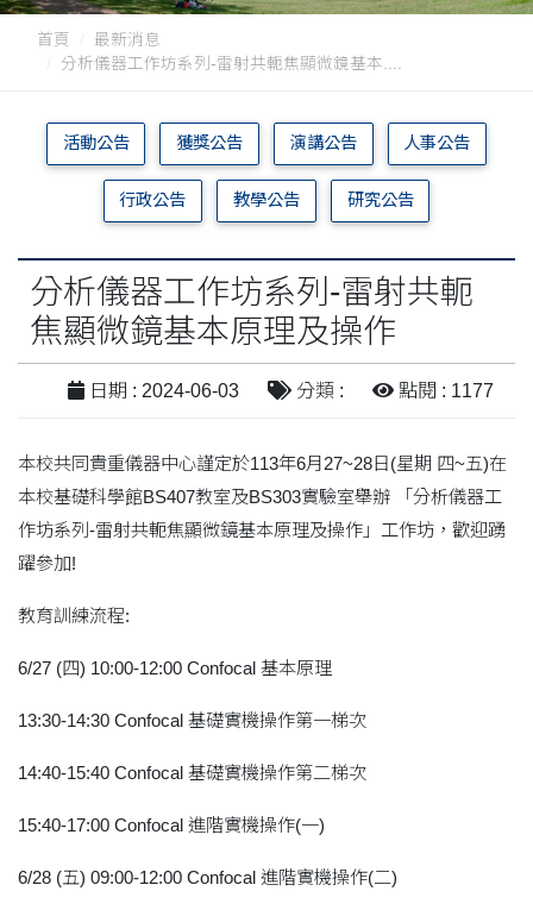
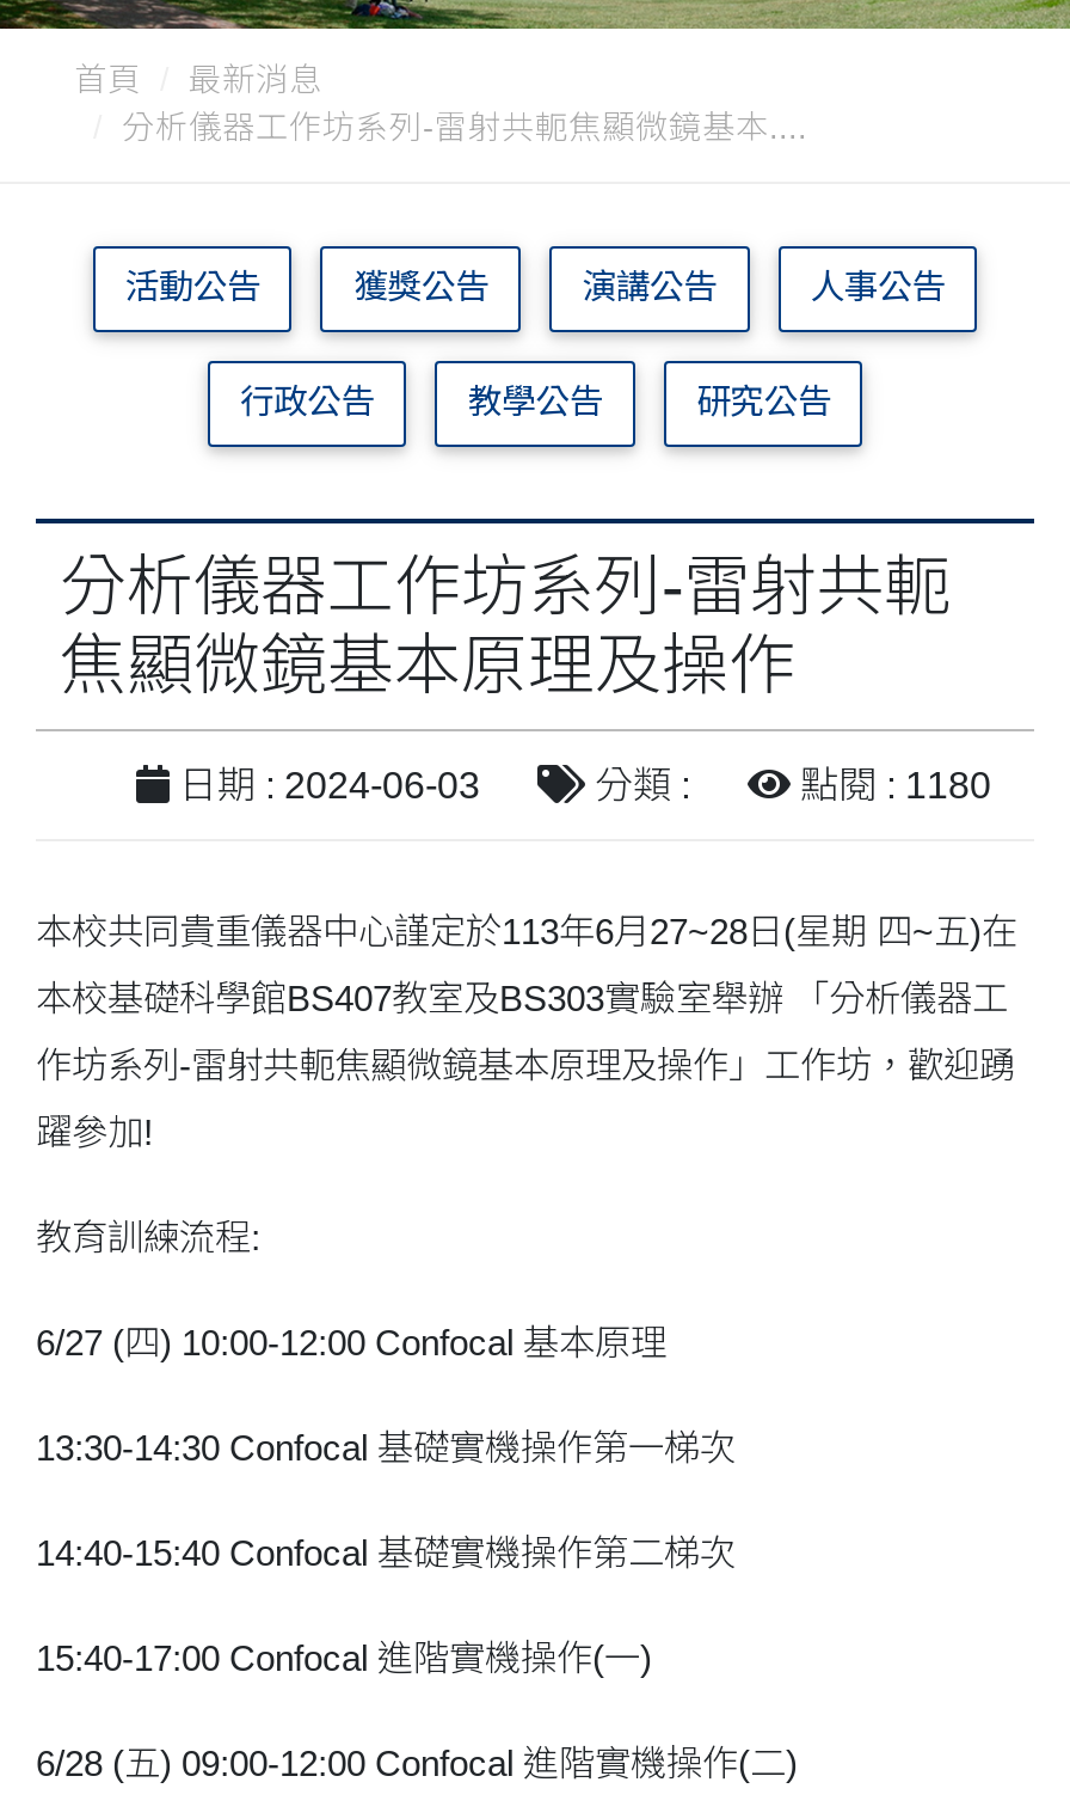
- 點閱 : 1177
+ 點閱 : 1180
